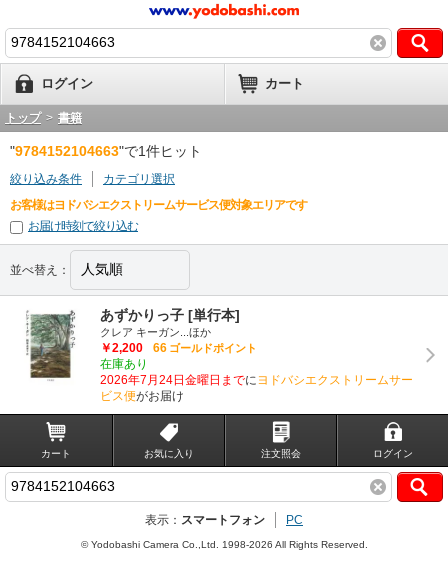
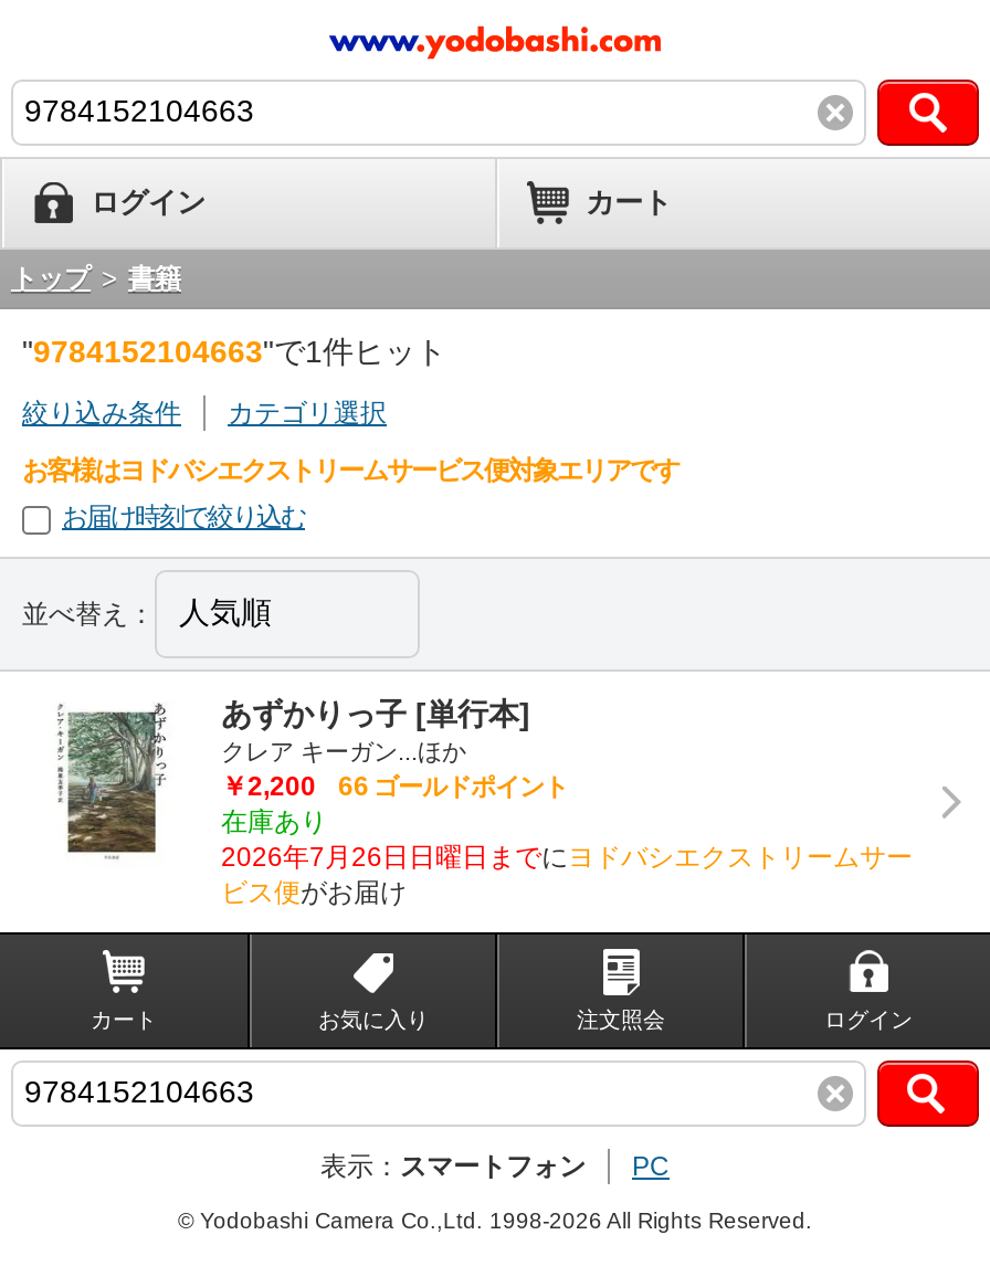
- 2026年7月24日金曜日までにヨドバシエクストリームサー
+ 2026年7月26日日曜日までにヨドバシエクストリームサー
